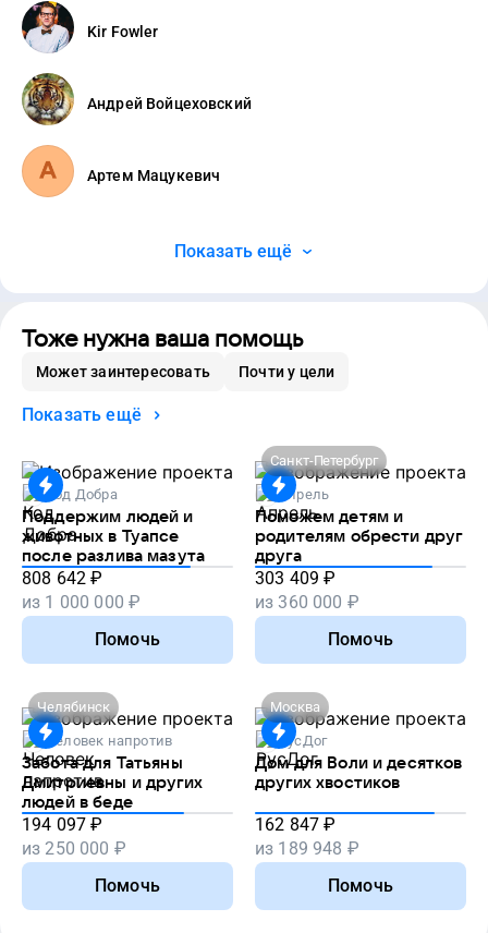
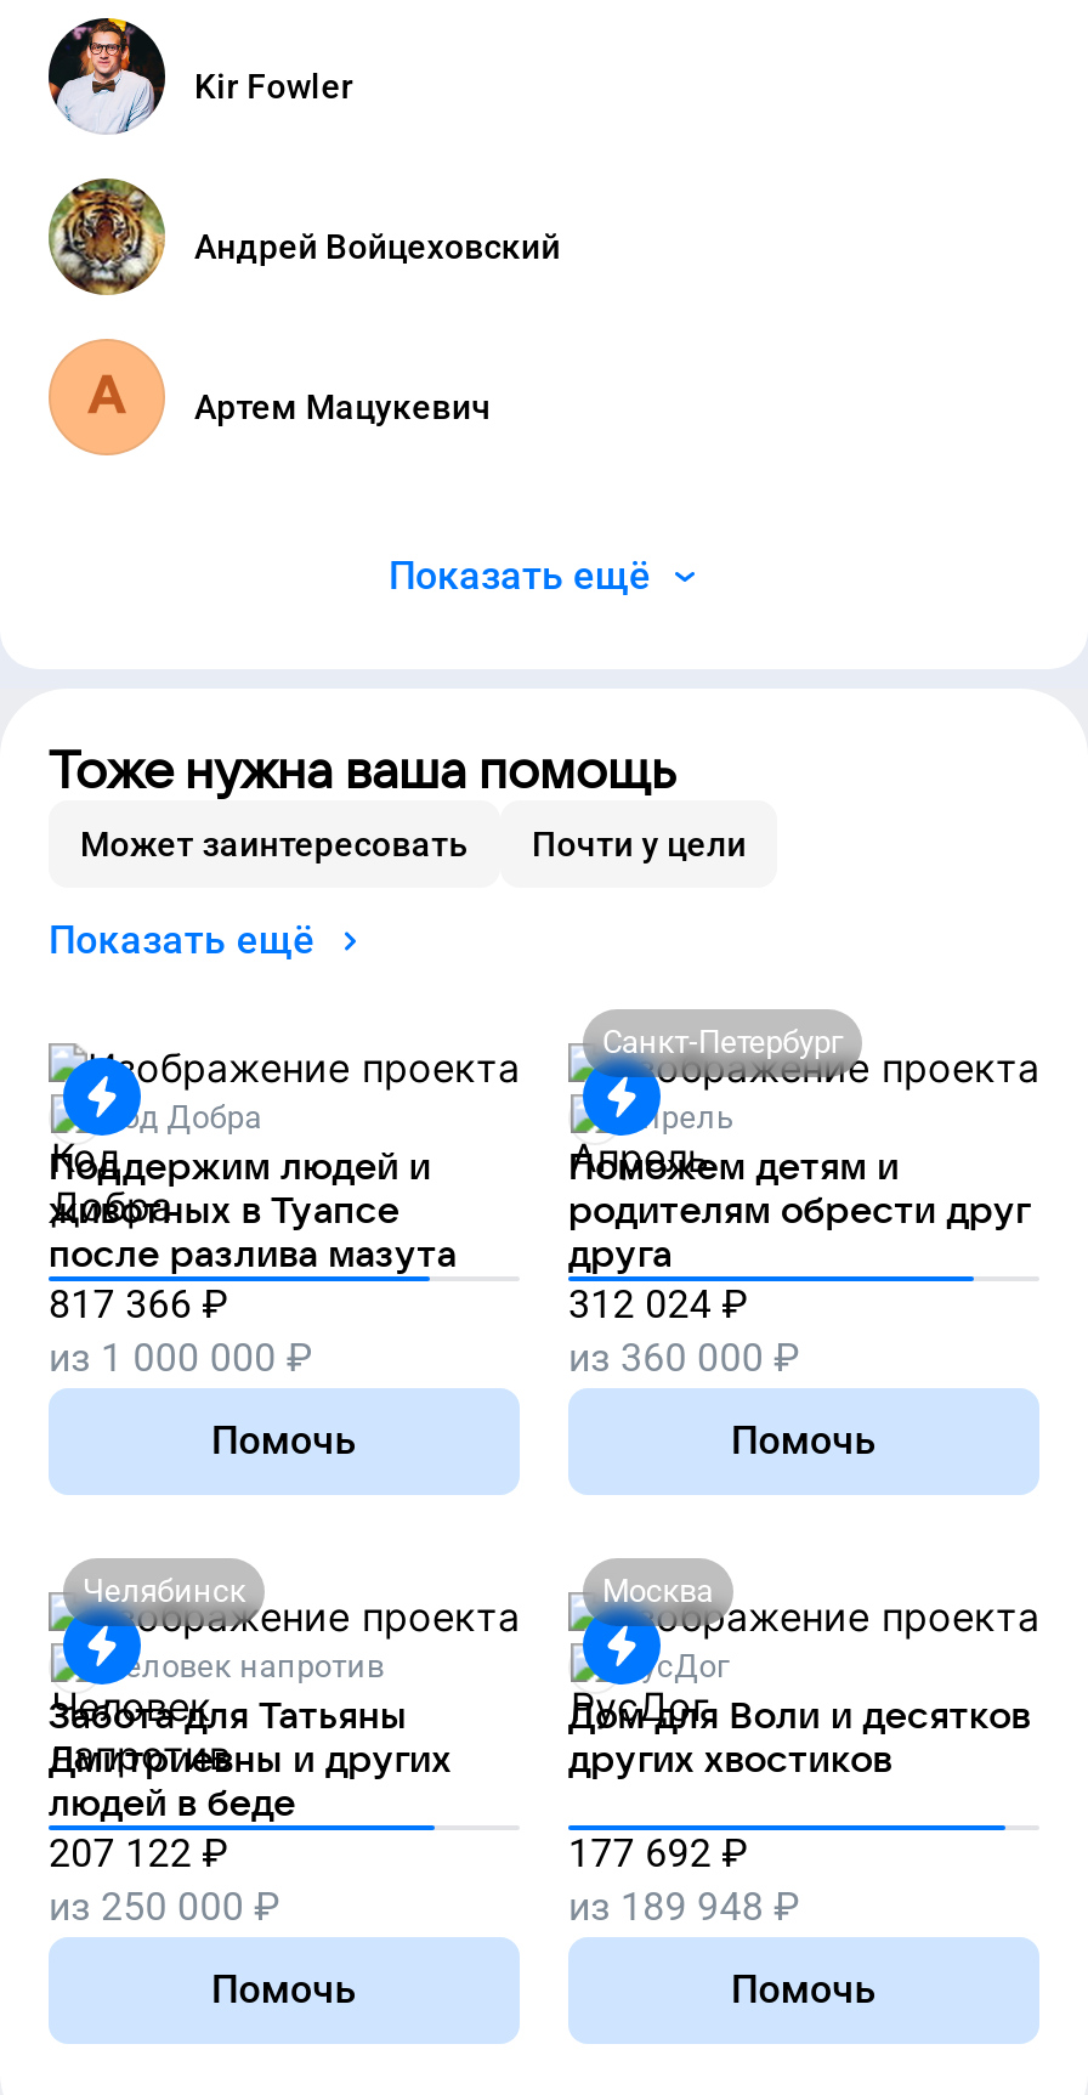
- 808 642 ₽
+ 817 366 ₽

- 303 409 ₽
+ 312 024 ₽

- 194 097 ₽
+ 207 122 ₽

- 162 847 ₽
+ 177 692 ₽
